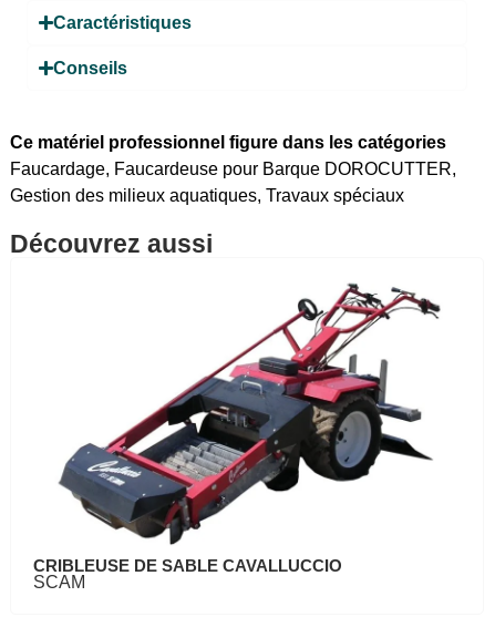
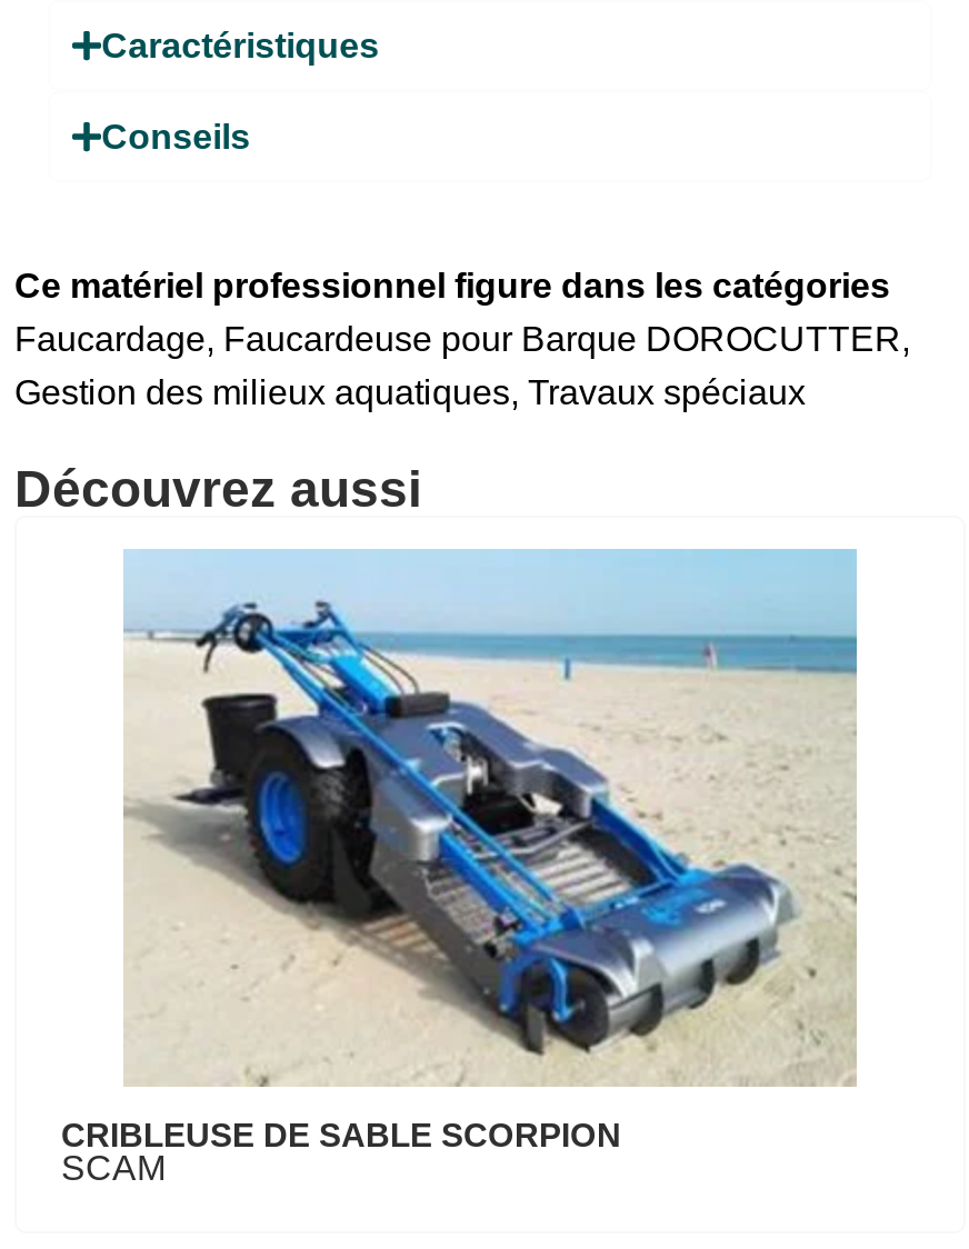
- [image]
- CRIBLEUSE DE SABLE CAVALLUCCIO
+ [image]
+ CRIBLEUSE DE SABLE SCORPION
